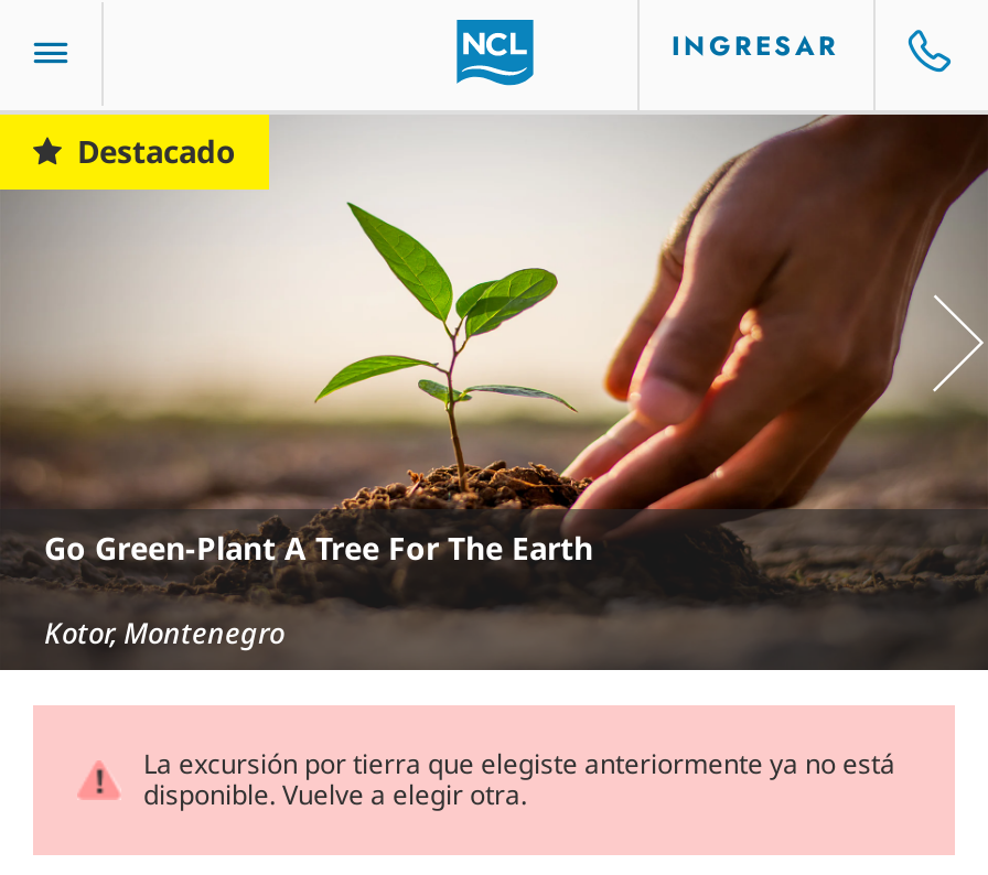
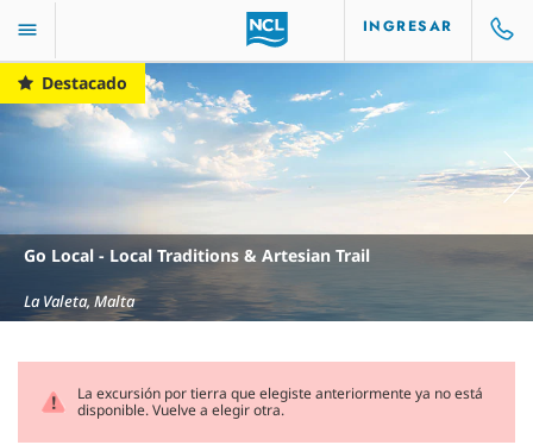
- [image]
- Go Green-Plant A Tree For The Earth
+ [image]
+ Go Local - Local Traditions & Artesian Trail

- Kotor, Montenegro
+ La Valeta, Malta
